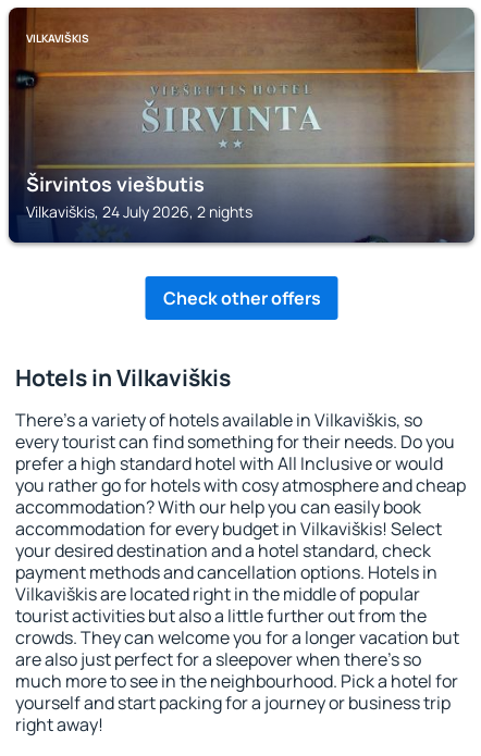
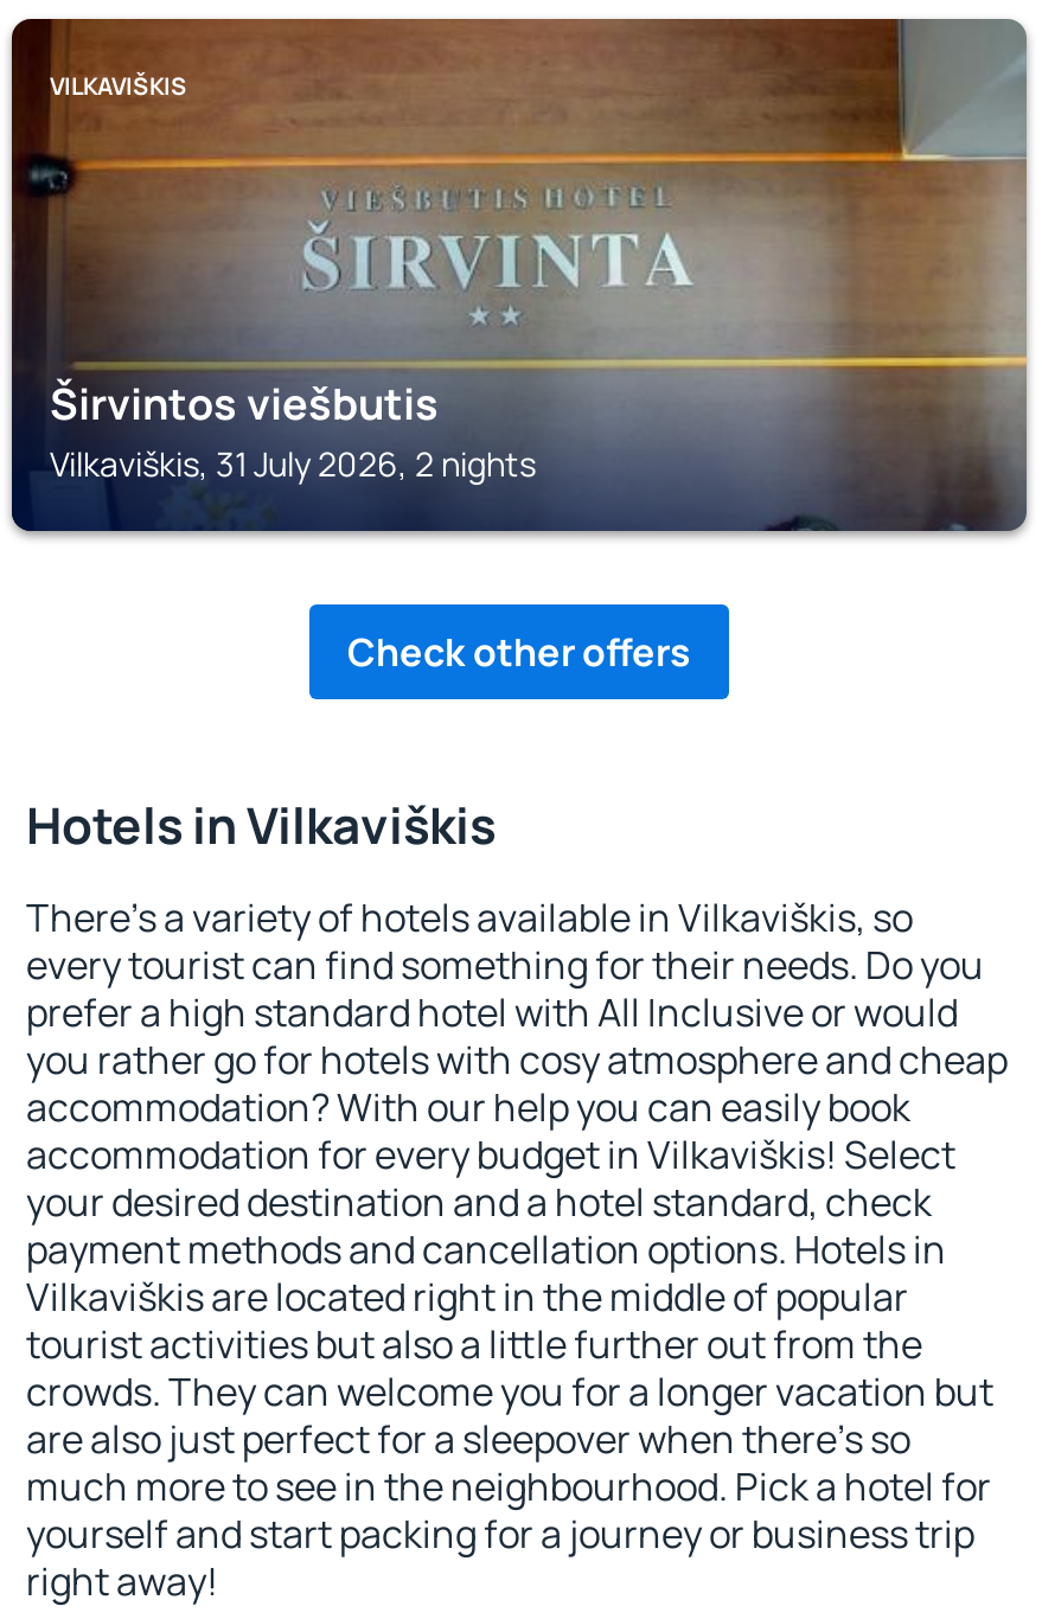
- Vilkaviškis, 24 July 2026, 2 nights
+ Vilkaviškis, 31 July 2026, 2 nights
